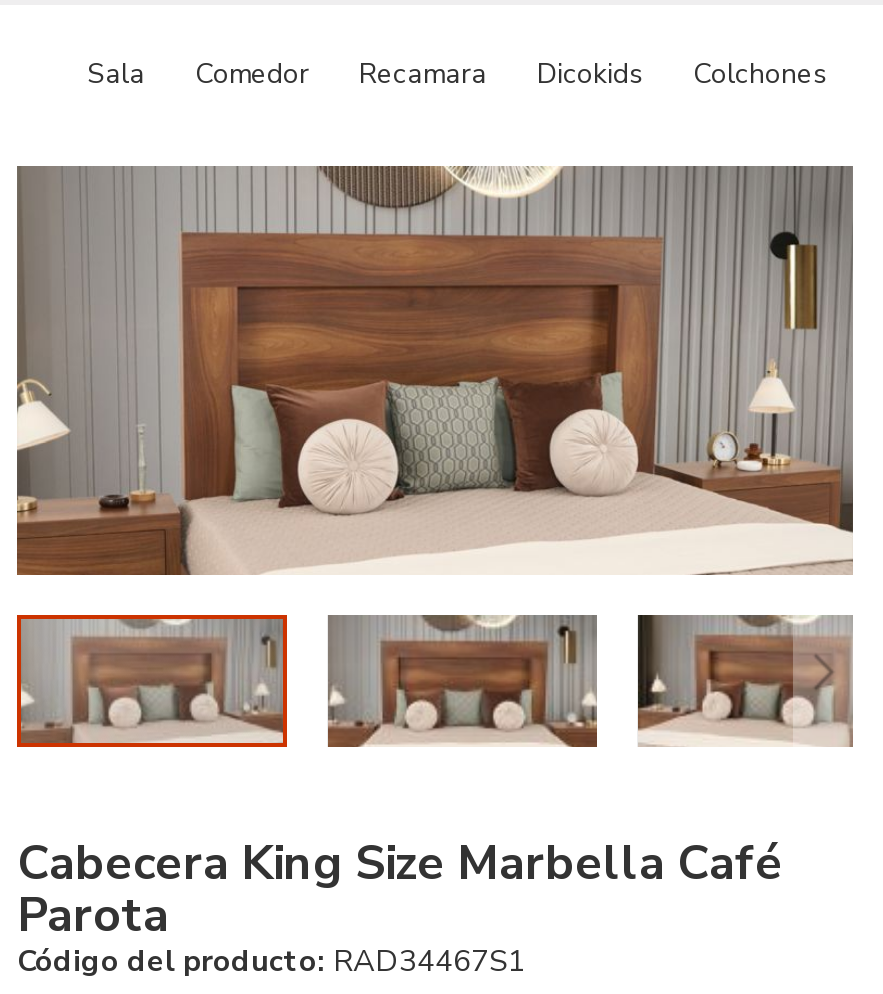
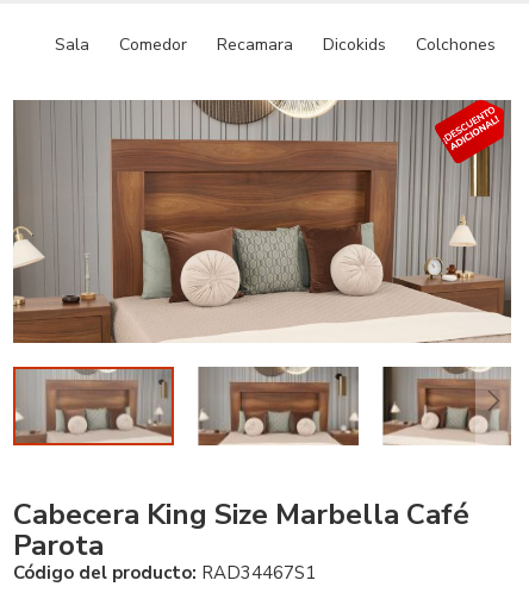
- [image]
+ [image]
